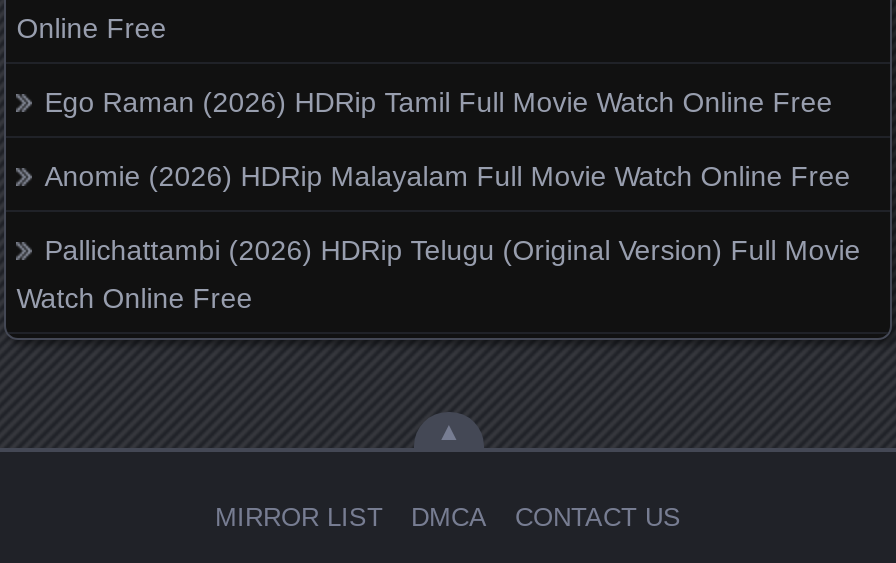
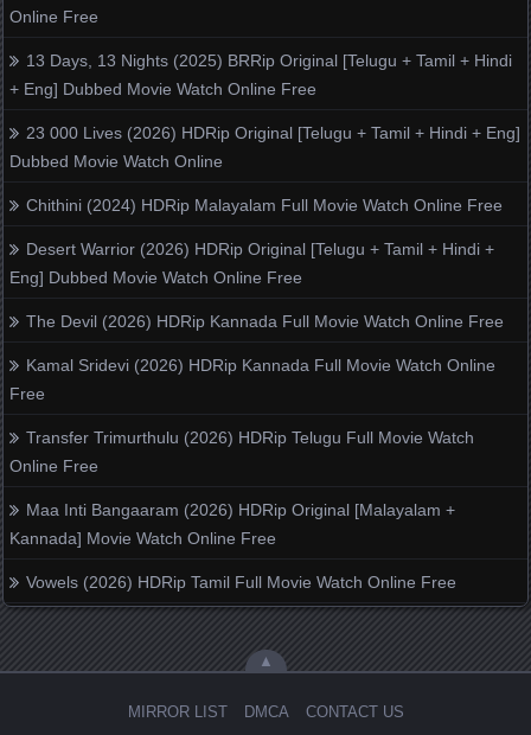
- Ego Raman (2026) HDRip Tamil Full Movie Watch Online Free
- Anomie (2026) HDRip Malayalam Full Movie Watch Online Free
- Pallichattambi (2026) HDRip Telugu (Original Version) Full Movie
- Watch Online Free
+ 13 Days, 13 Nights (2025) BRRip Original [Telugu + Tamil + Hindi
+ + Eng] Dubbed Movie Watch Online Free
+ 23 000 Lives (2026) HDRip Original [Telugu + Tamil + Hindi + Eng]
+ Dubbed Movie Watch Online
+ Chithini (2024) HDRip Malayalam Full Movie Watch Online Free
+ Desert Warrior (2026) HDRip Original [Telugu + Tamil + Hindi +
+ Eng] Dubbed Movie Watch Online Free
+ The Devil (2026) HDRip Kannada Full Movie Watch Online Free
+ Kamal Sridevi (2026) HDRip Kannada Full Movie Watch Online
+ Free
+ Transfer Trimurthulu (2026) HDRip Telugu Full Movie Watch
+ Online Free
+ Maa Inti Bangaaram (2026) HDRip Original [Malayalam +
+ Kannada] Movie Watch Online Free
+ Vowels (2026) HDRip Tamil Full Movie Watch Online Free
